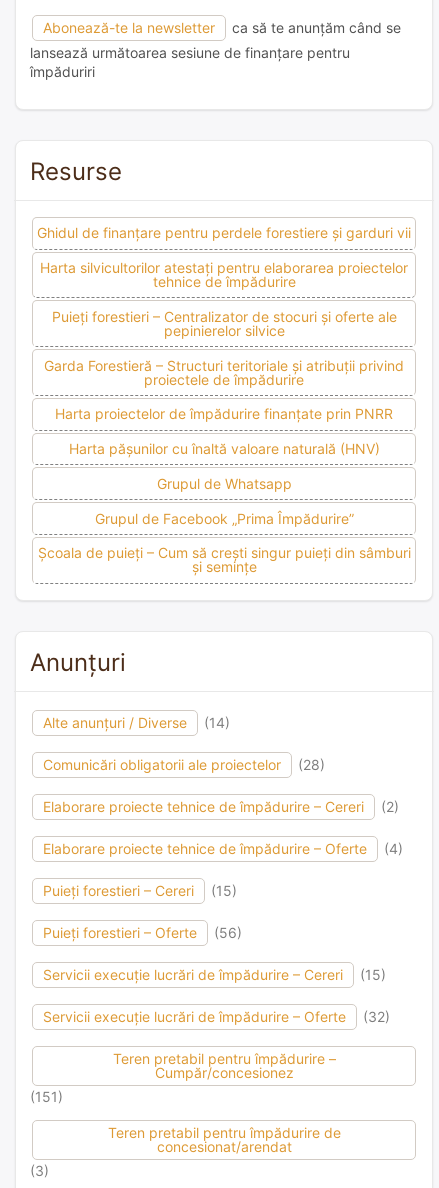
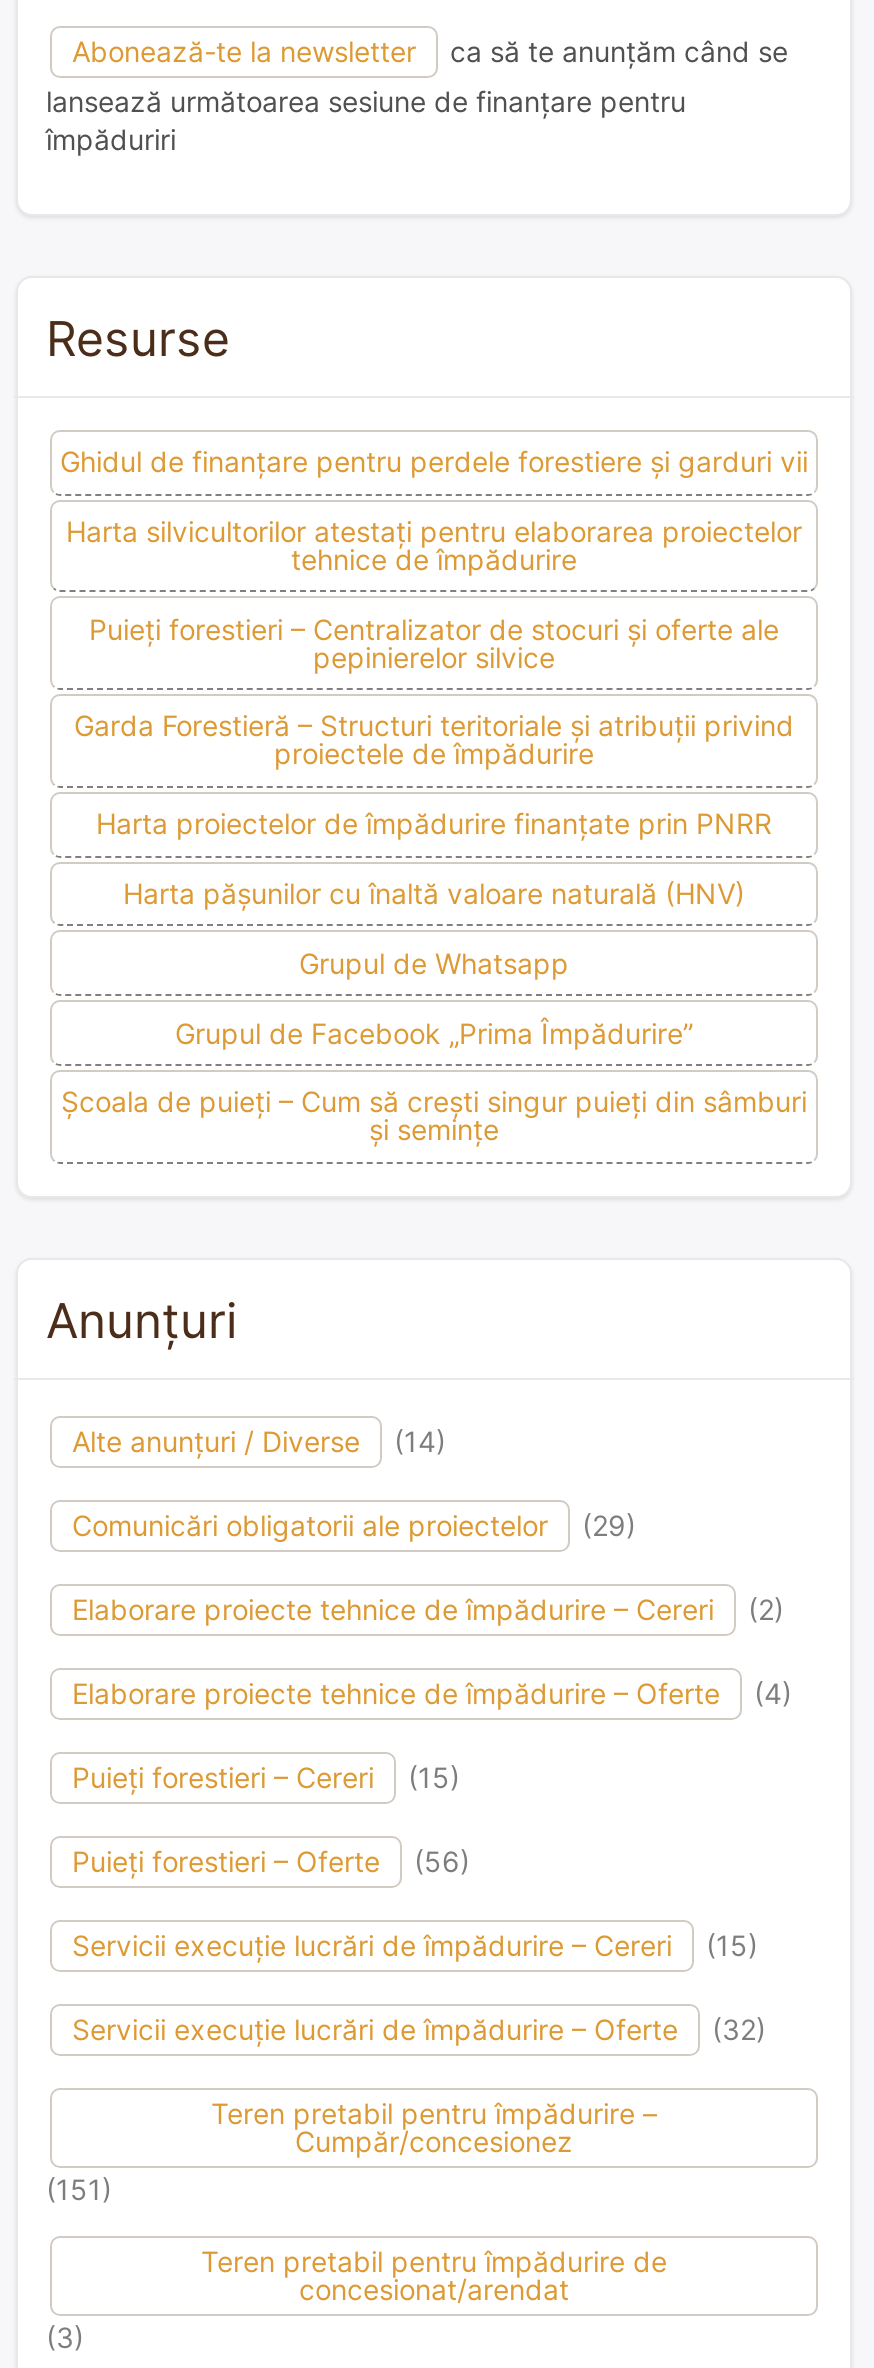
- Comunicări obligatorii ale proiectelor (28)
+ Comunicări obligatorii ale proiectelor (29)
